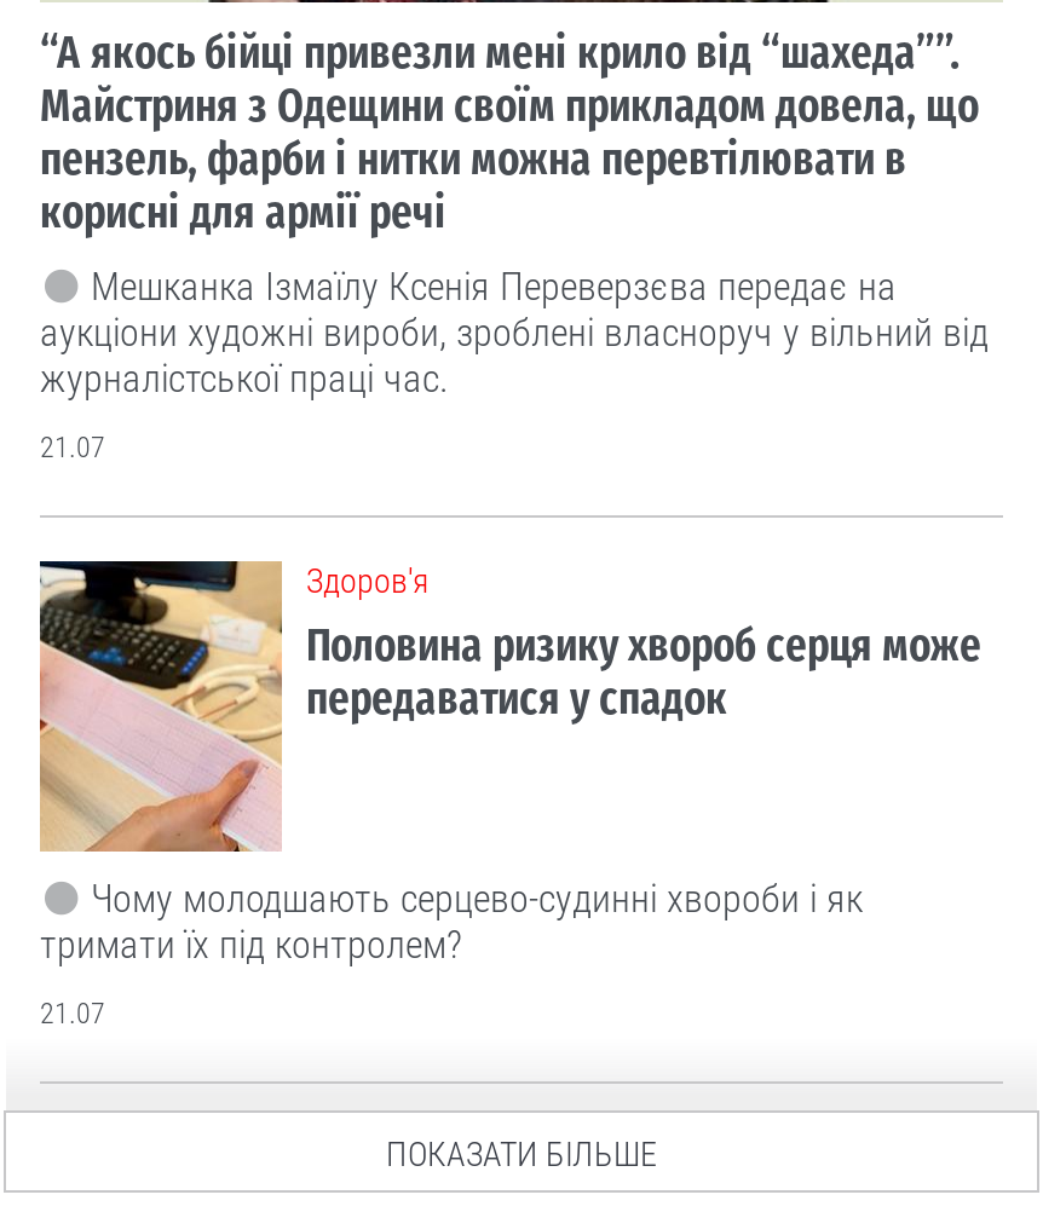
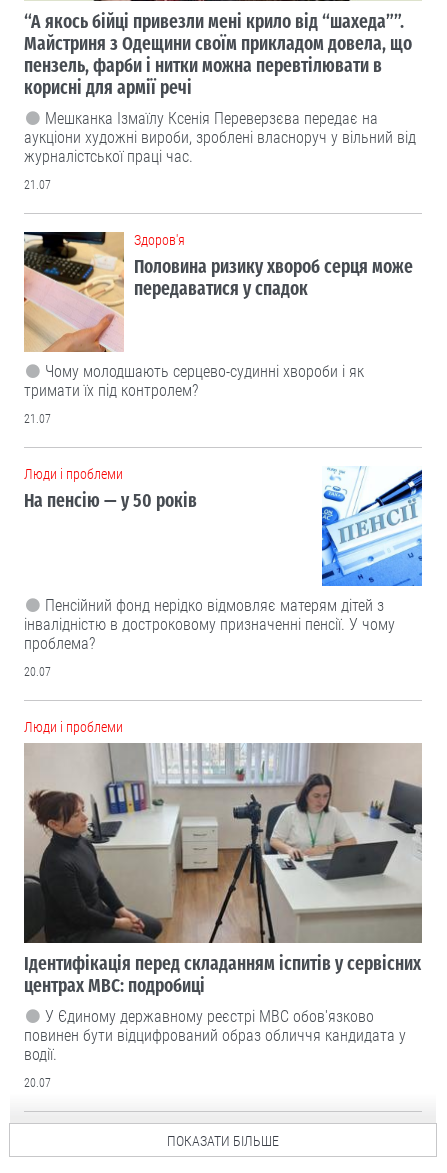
+ [image]
+ Ідентифікація перед складанням іспитів у сервісних
+ центрах МВС: подробиці
+ У Єдиному державному реєстрі МВС обов'язково
+ повинен бути відцифрований образ обличчя кандидата у
+ водії.
+ 20.07

+ Люди і проблеми
+ На пенсію — у 50 років

+ [image]
+ Пенсійний фонд нерідко відмовляє матерям дітей з
+ інвалідністю в достроковому призначенні пенсії. У чому
+ проблема?
+ 20.07
+ Люди і проблеми
